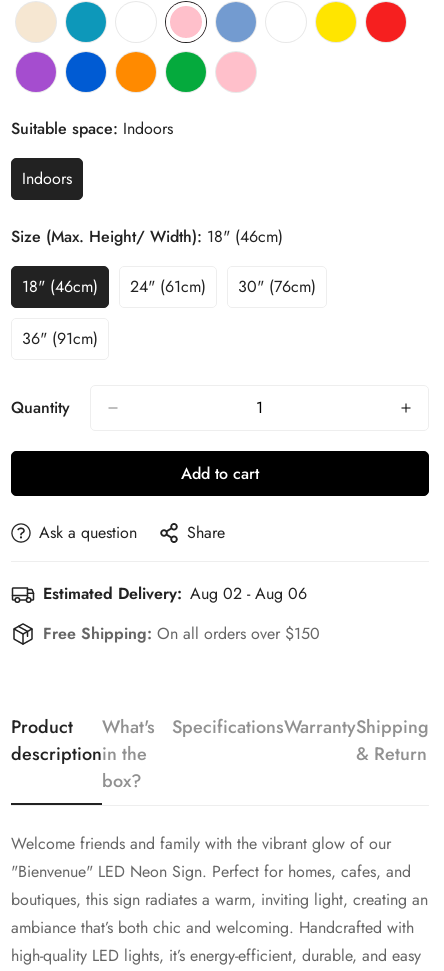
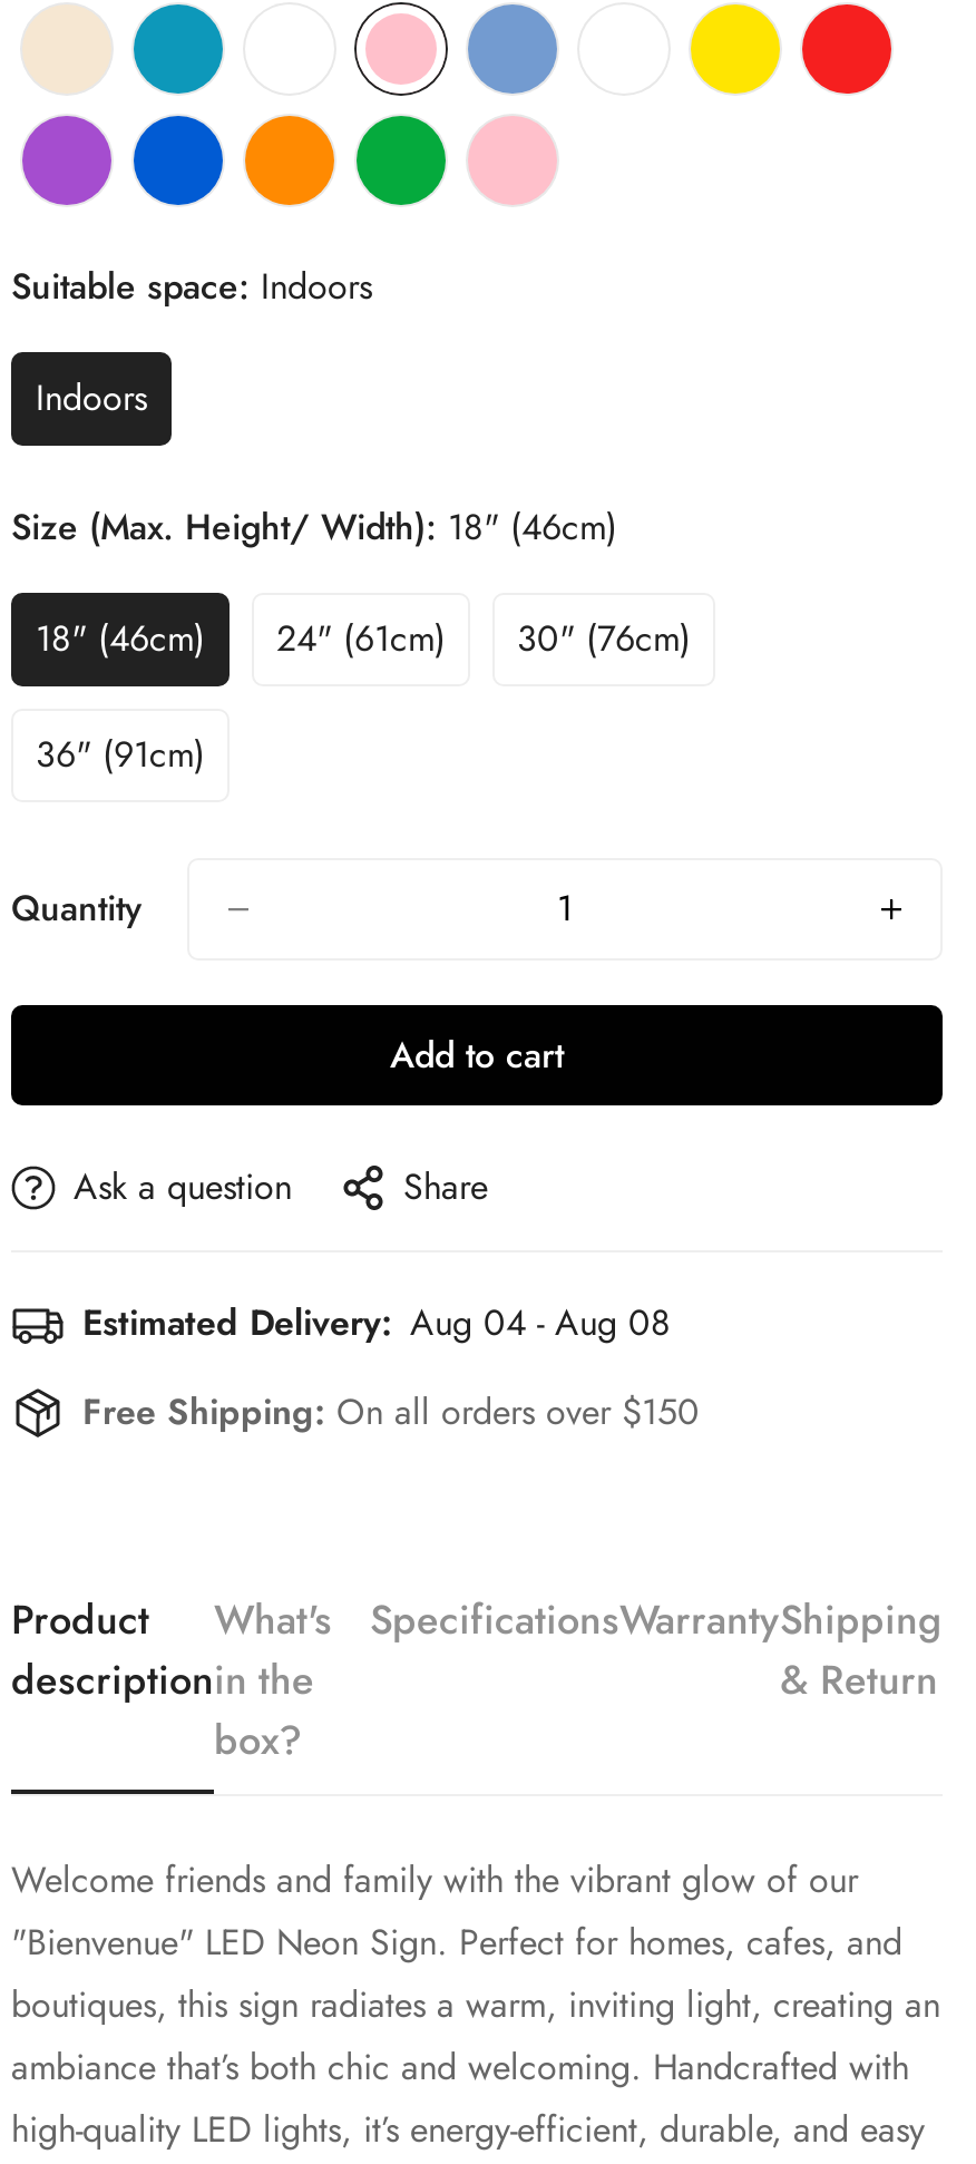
- Estimated Delivery: Aug 02 - Aug 06
+ Estimated Delivery: Aug 04 - Aug 08
